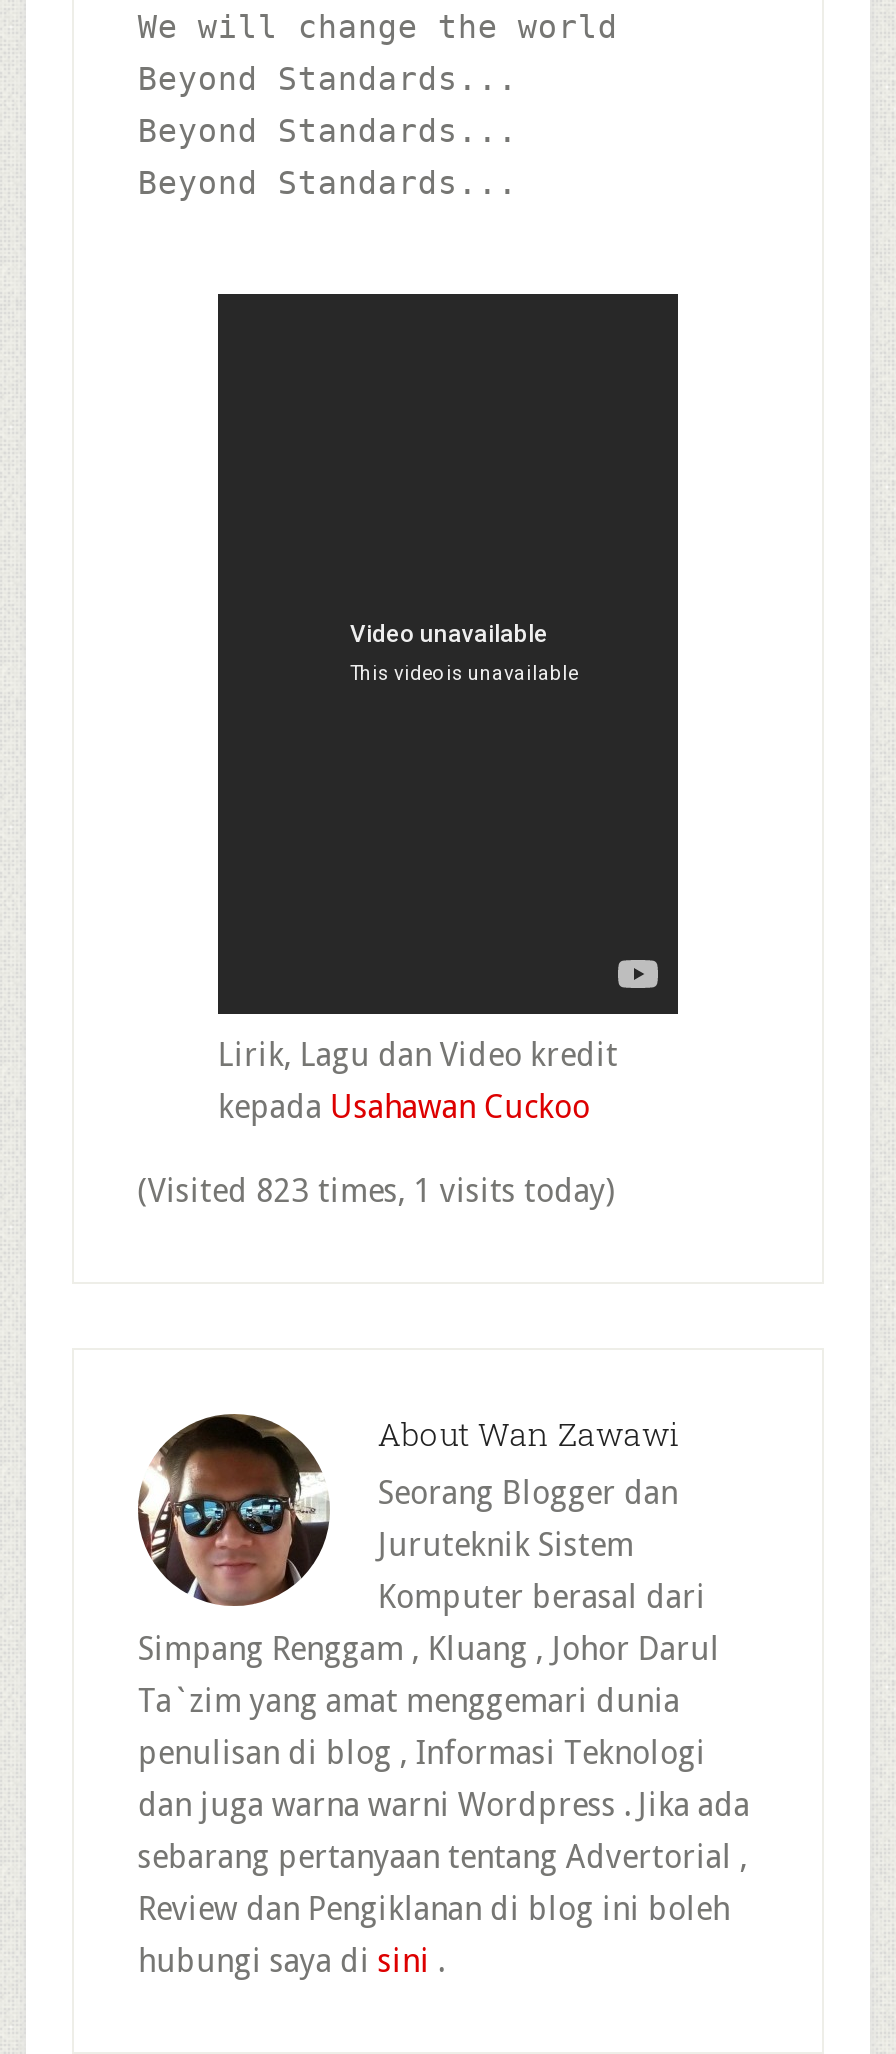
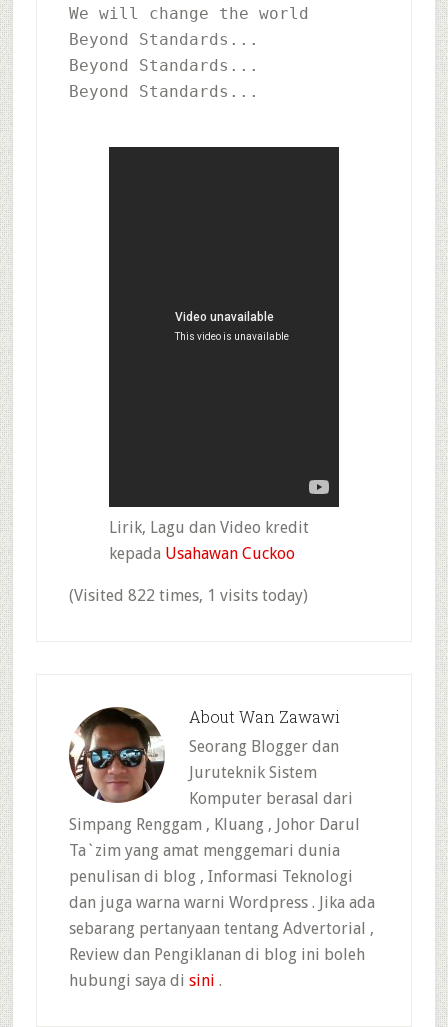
- (Visited 823 times, 1 visits today)
+ (Visited 822 times, 1 visits today)
